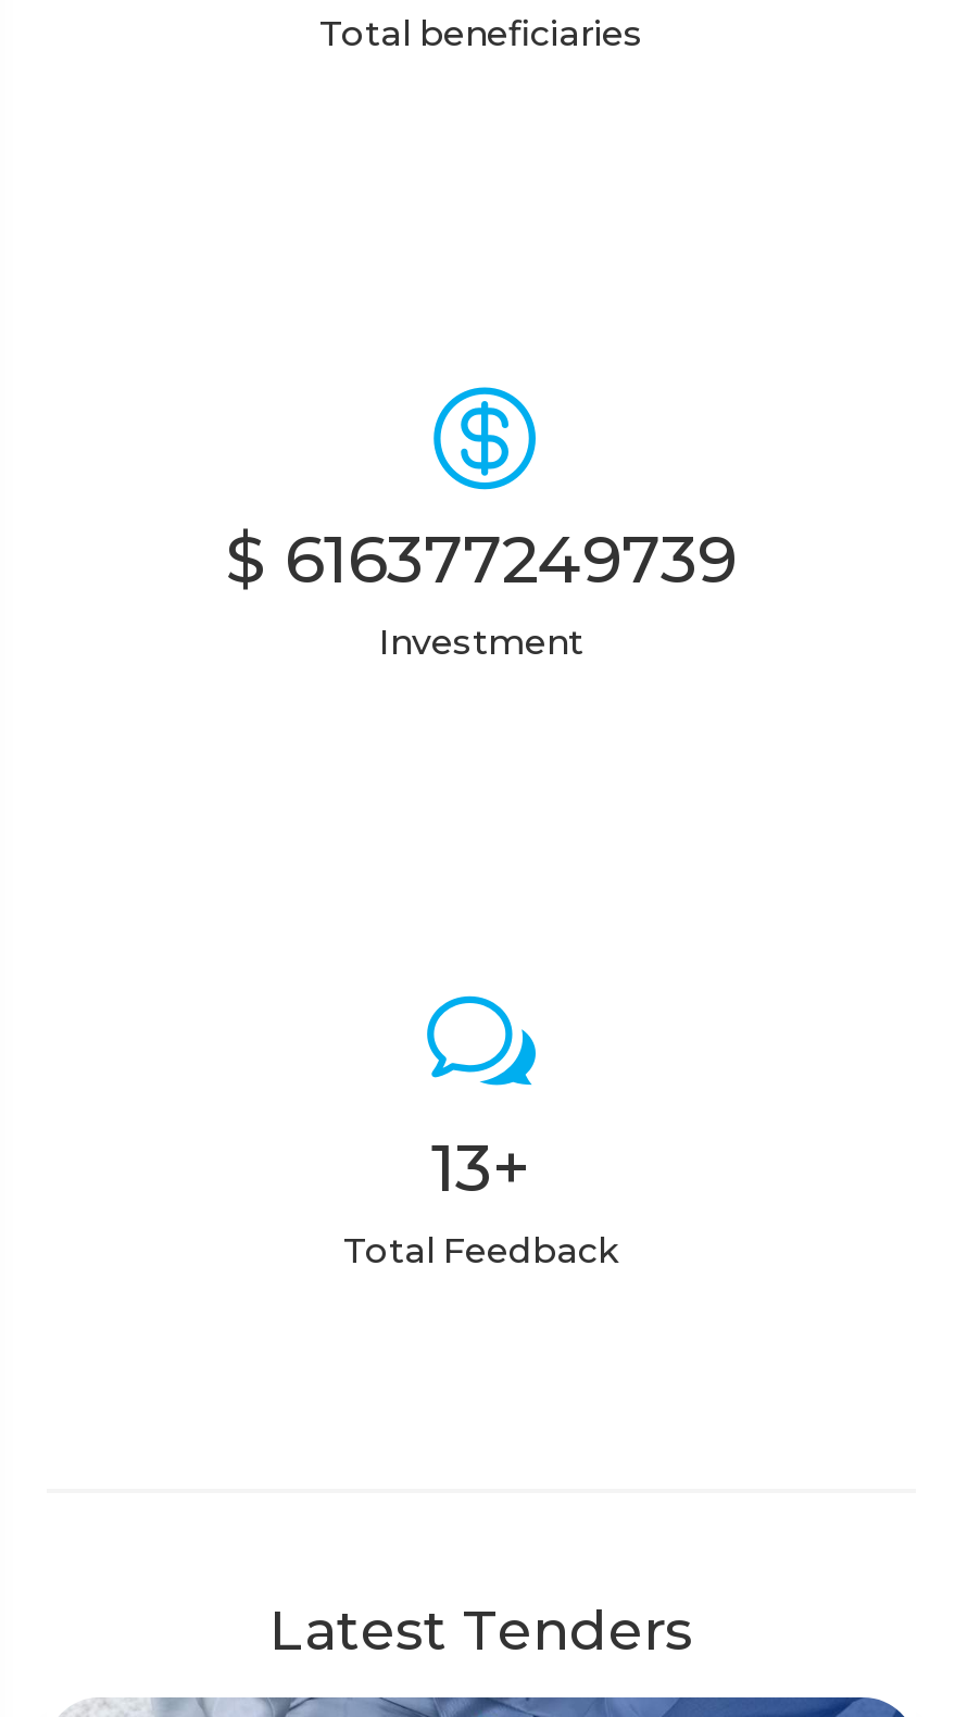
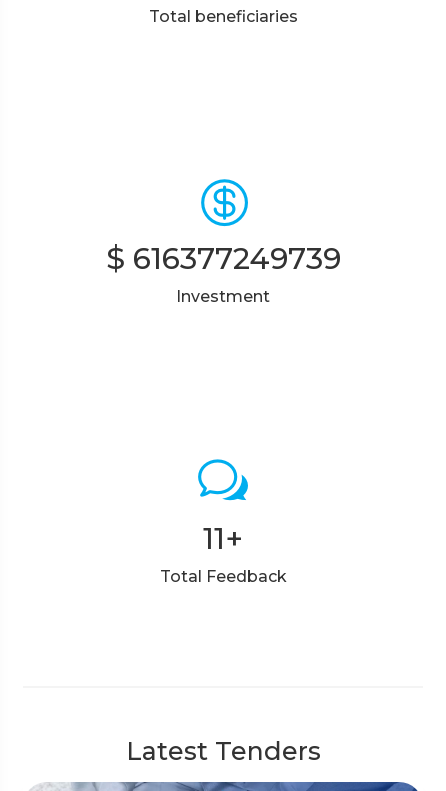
- 13+
+ 11+
